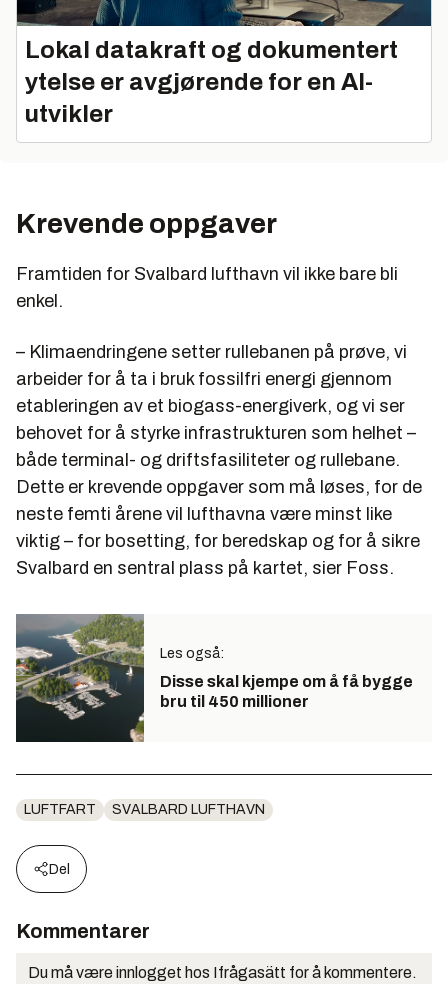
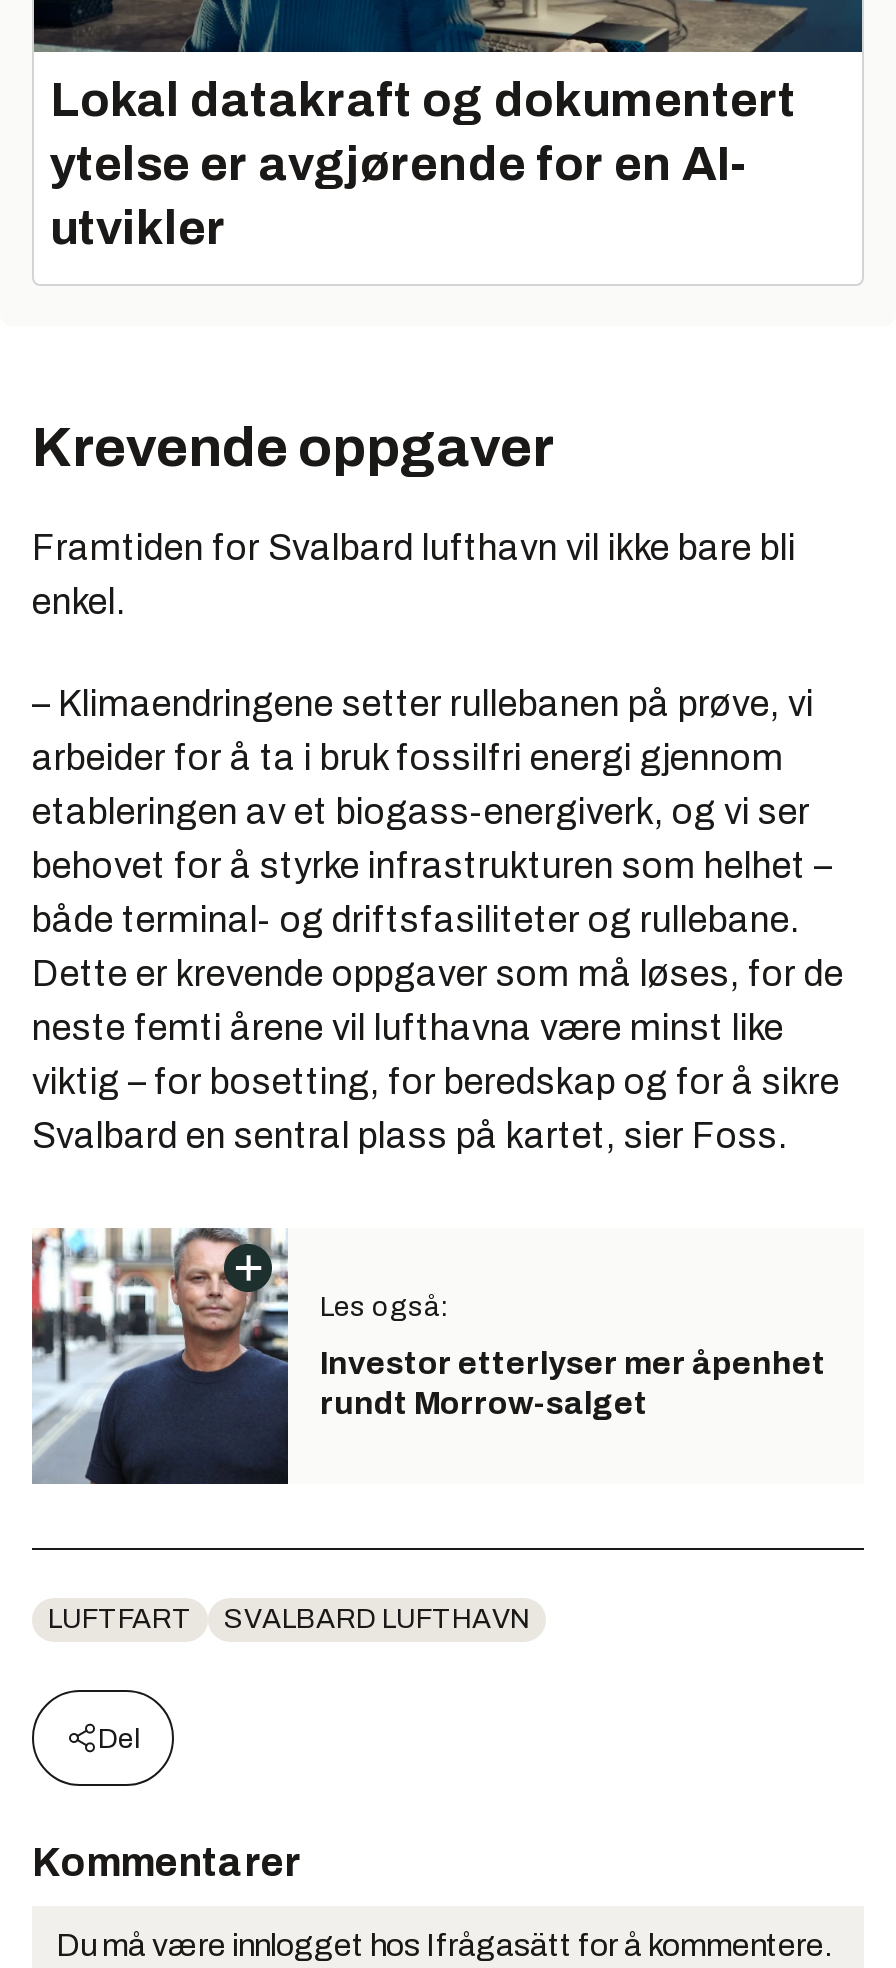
- [image]
- Disse skal kjempe om å få bygge
- bru til 450 millioner
+ [image]
+ Investor etterlyser mer åpenhet
+ rundt Morrow-salget
